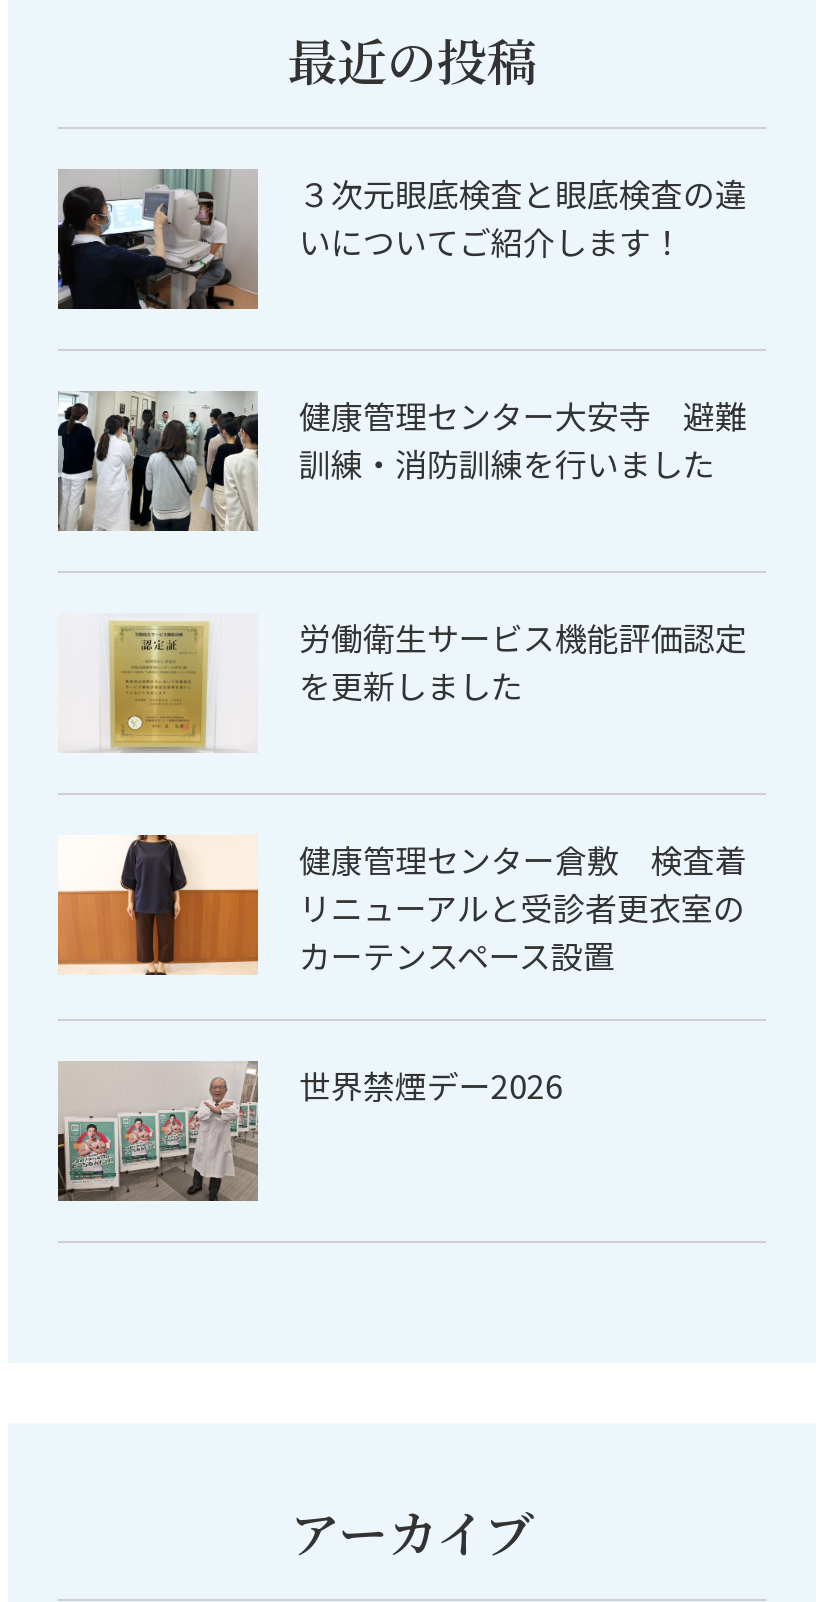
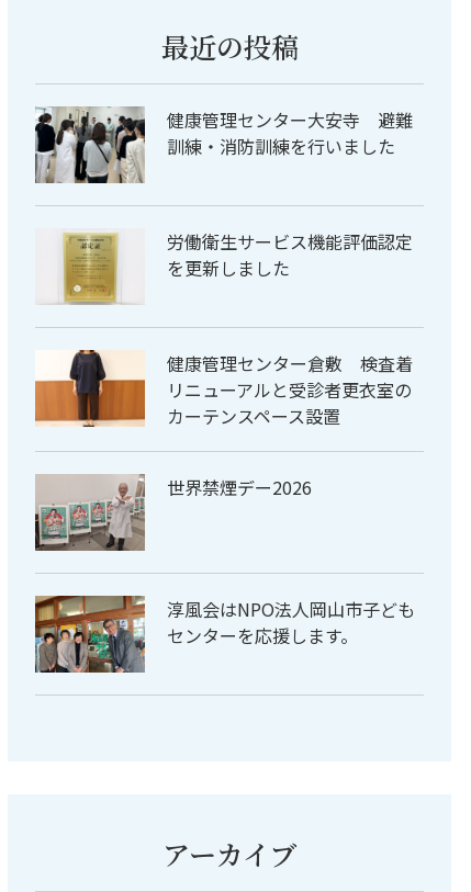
- [image]
- ３次元眼底検査と眼底検査の違
- いについてご紹介します！

moved up: [image] | 健康管理センター大安寺 避難 | 訓練・消防訓練を行いました | ... | カーテンスペース設置 | 世界禁煙デー2026

moved up: [image]

+ [image]
+ 淳風会はNPO法人岡山市子ども
+ センターを応援します。
